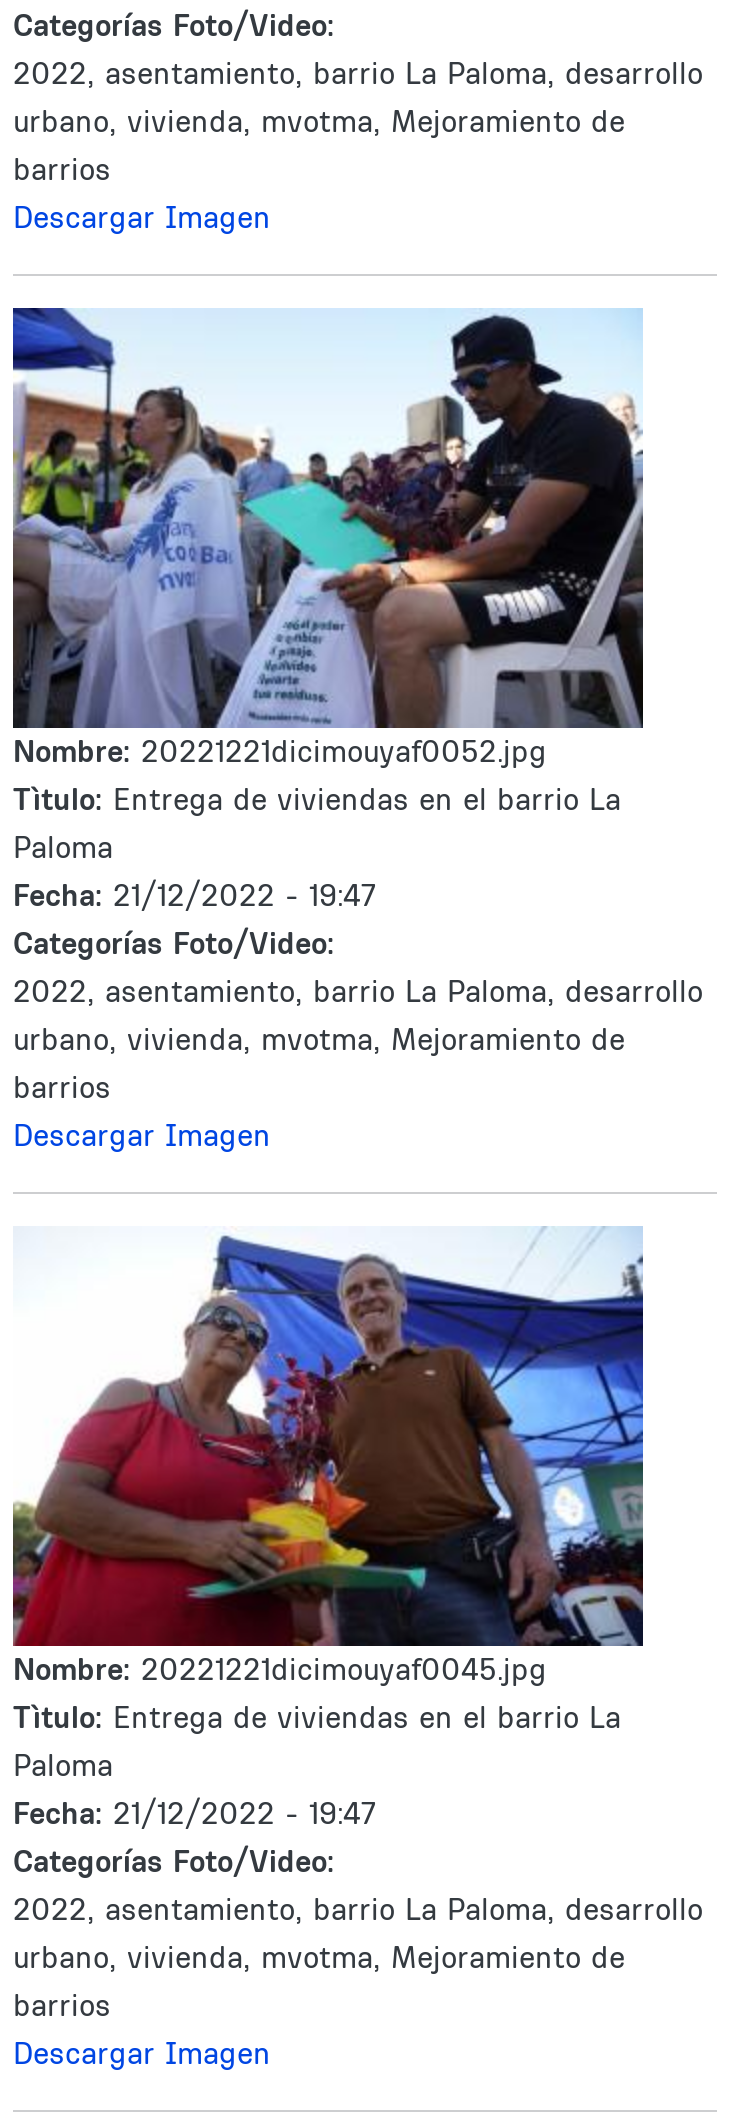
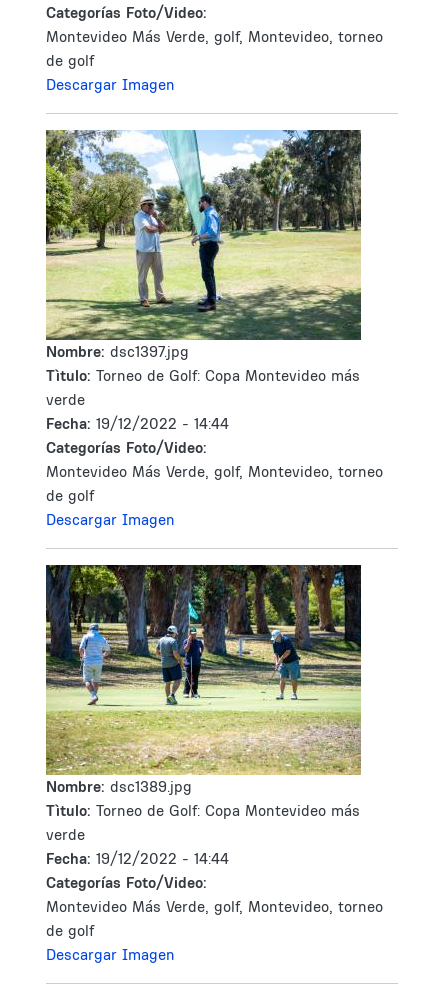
- 2022, asentamiento, barrio La Paloma, desarrollo
- urbano, vivienda, mvotma, Mejoramiento de
- barrios
+ Montevideo Más Verde, golf, Montevideo, torneo
+ de golf

- [image]
- Nombre: 20221221dicimouyaf0052.jpg
- Tìtulo: Entrega de viviendas en el barrio La
- Paloma
- Fecha: 21/12/2022 - 19:47
+ [image]
+ Nombre: dsc1397.jpg
+ Tìtulo: Torneo de Golf: Copa Montevideo más
+ verde
+ Fecha: 19/12/2022 - 14:44

- 2022, asentamiento, barrio La Paloma, desarrollo
- urbano, vivienda, mvotma, Mejoramiento de
- barrios
+ Montevideo Más Verde, golf, Montevideo, torneo
+ de golf

- [image]
- Nombre: 20221221dicimouyaf0045.jpg
- Tìtulo: Entrega de viviendas en el barrio La
- Paloma
- Fecha: 21/12/2022 - 19:47
+ [image]
+ Nombre: dsc1389.jpg
+ Tìtulo: Torneo de Golf: Copa Montevideo más
+ verde
+ Fecha: 19/12/2022 - 14:44

- 2022, asentamiento, barrio La Paloma, desarrollo
- urbano, vivienda, mvotma, Mejoramiento de
- barrios
+ Montevideo Más Verde, golf, Montevideo, torneo
+ de golf
